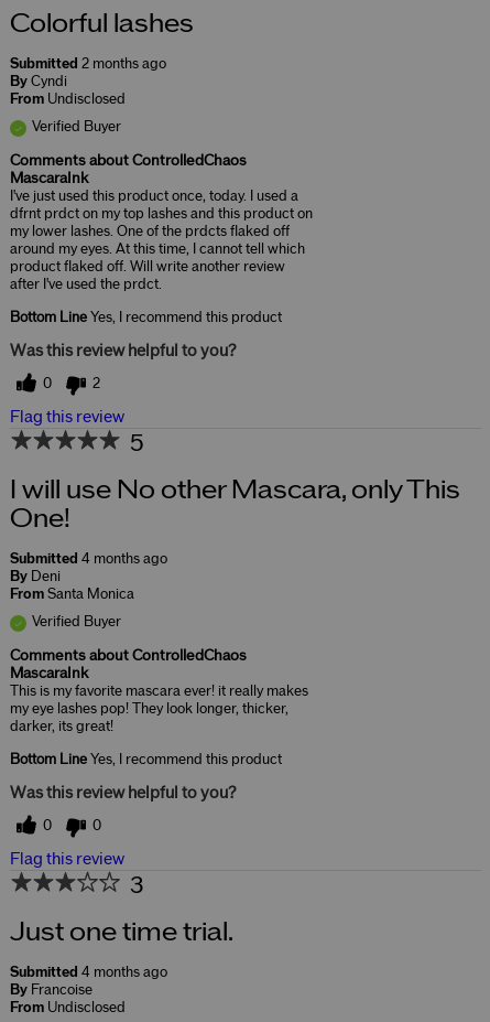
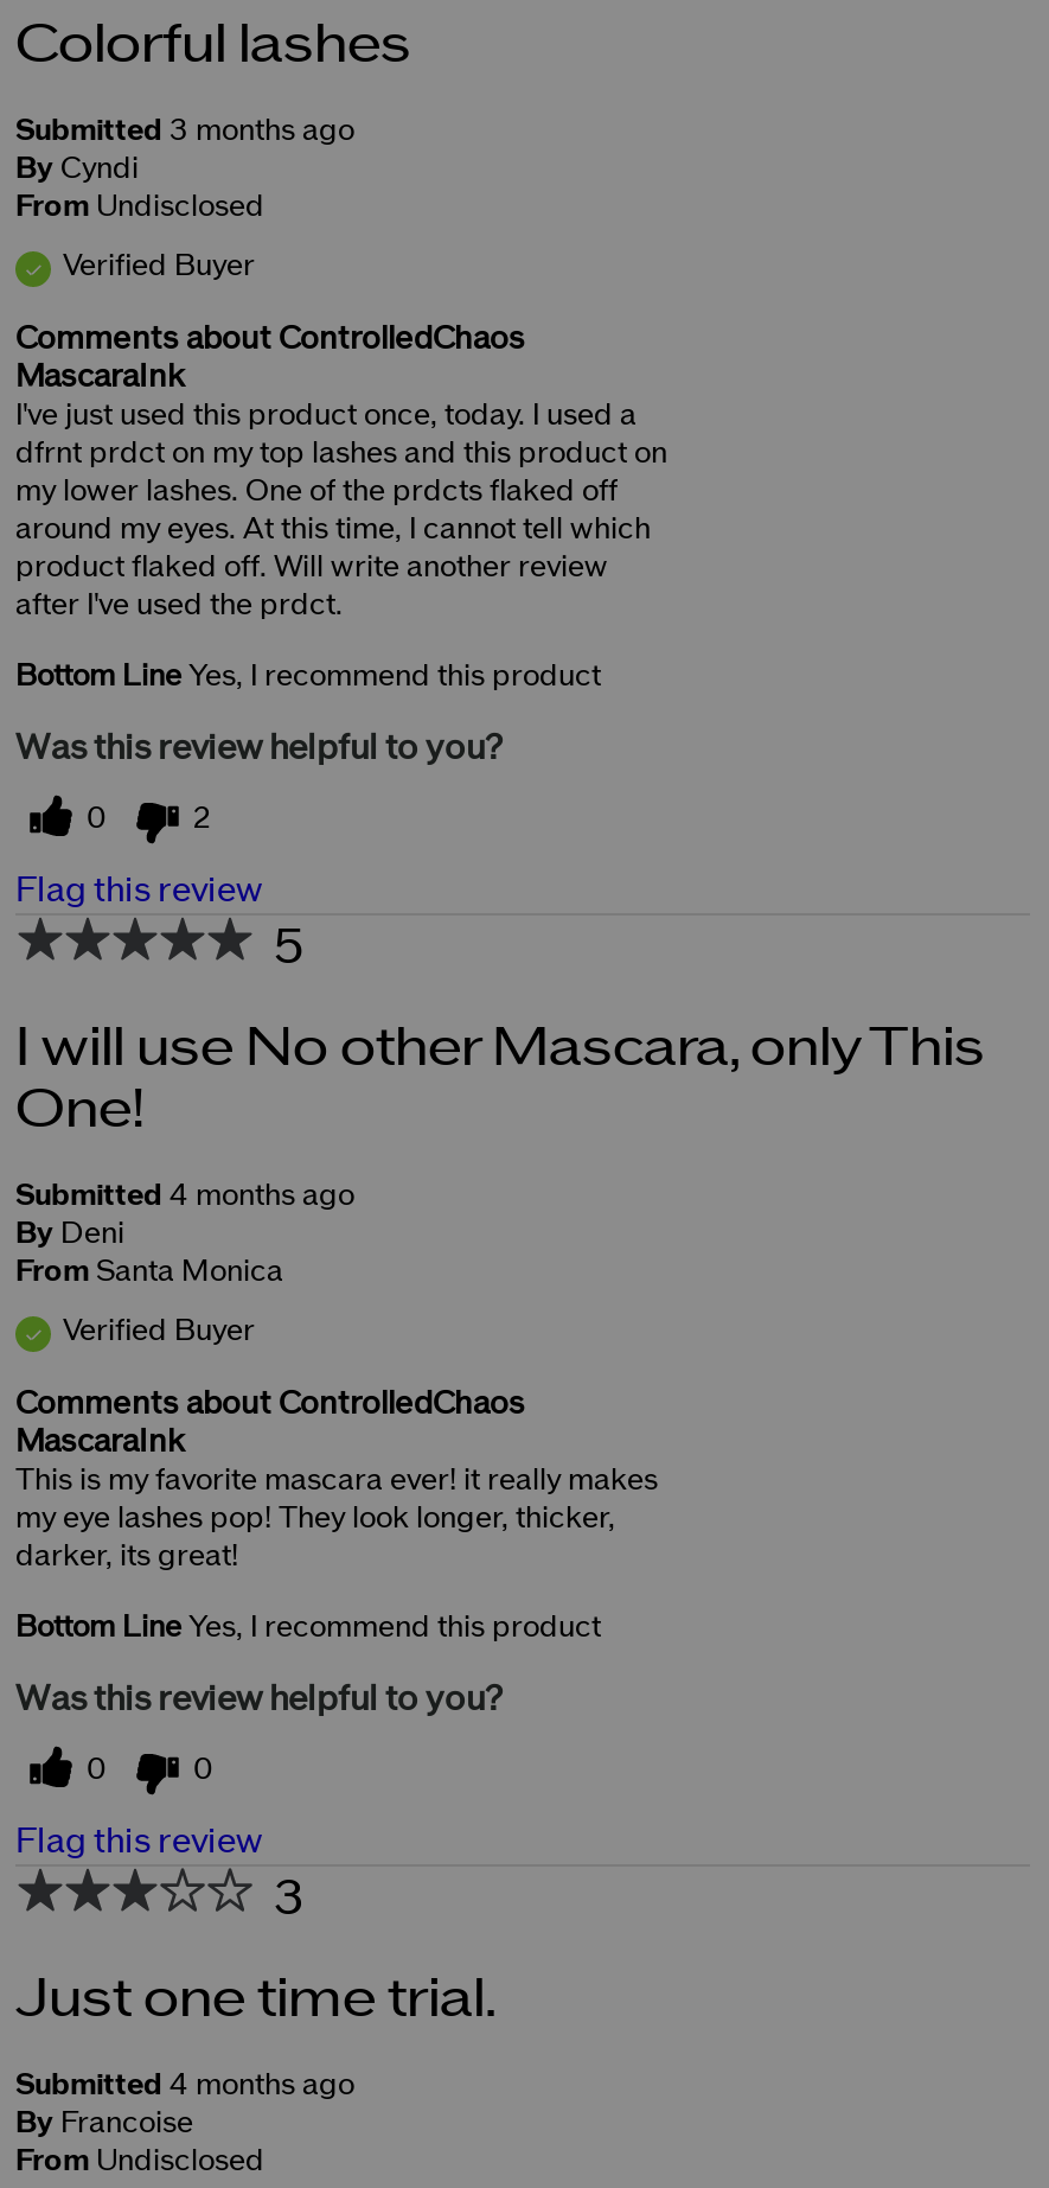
- Submitted 2 months ago
+ Submitted 3 months ago
